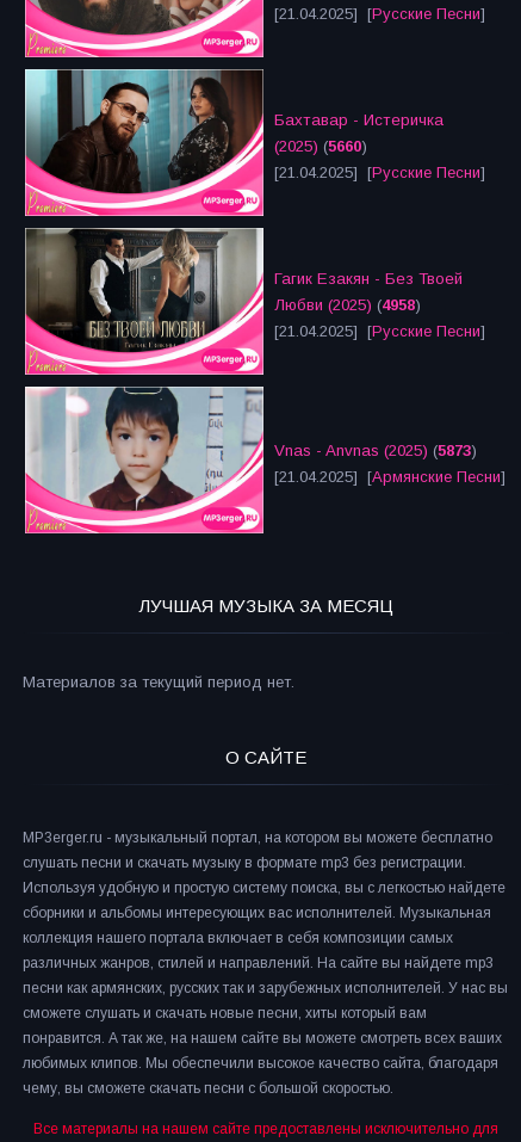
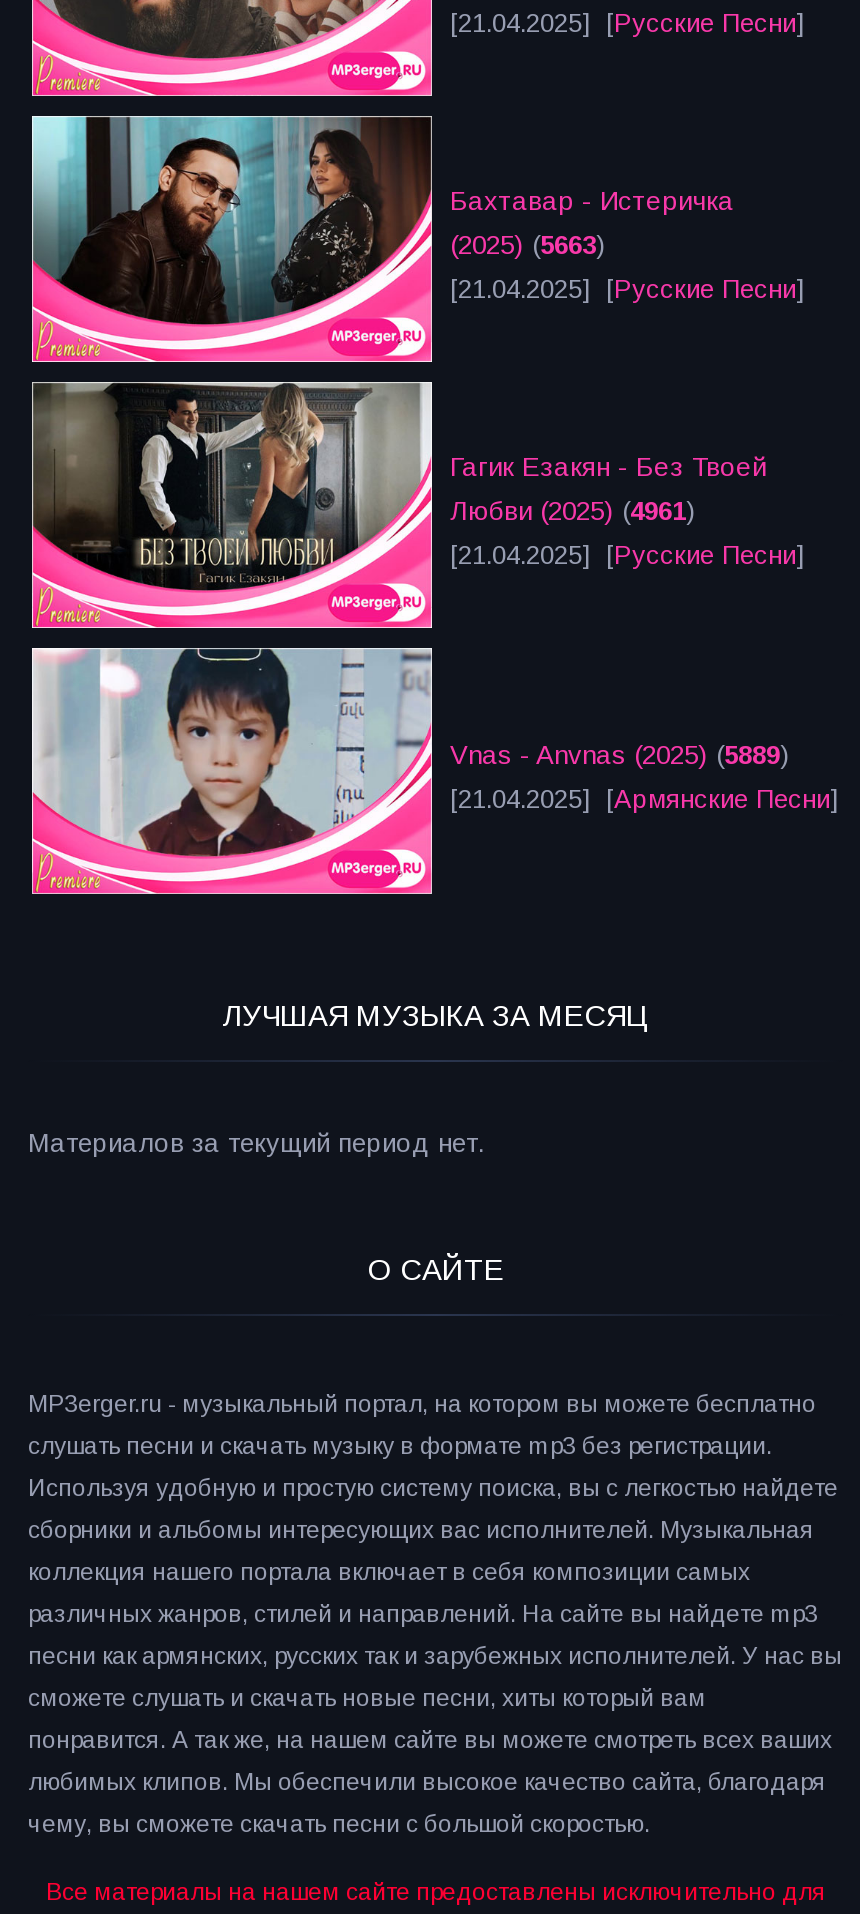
- (2025) (5660)
+ (2025) (5663)

- Любви (2025) (4958)
+ Любви (2025) (4961)

- Vnas - Anvnas (2025) (5873)
+ Vnas - Anvnas (2025) (5889)
